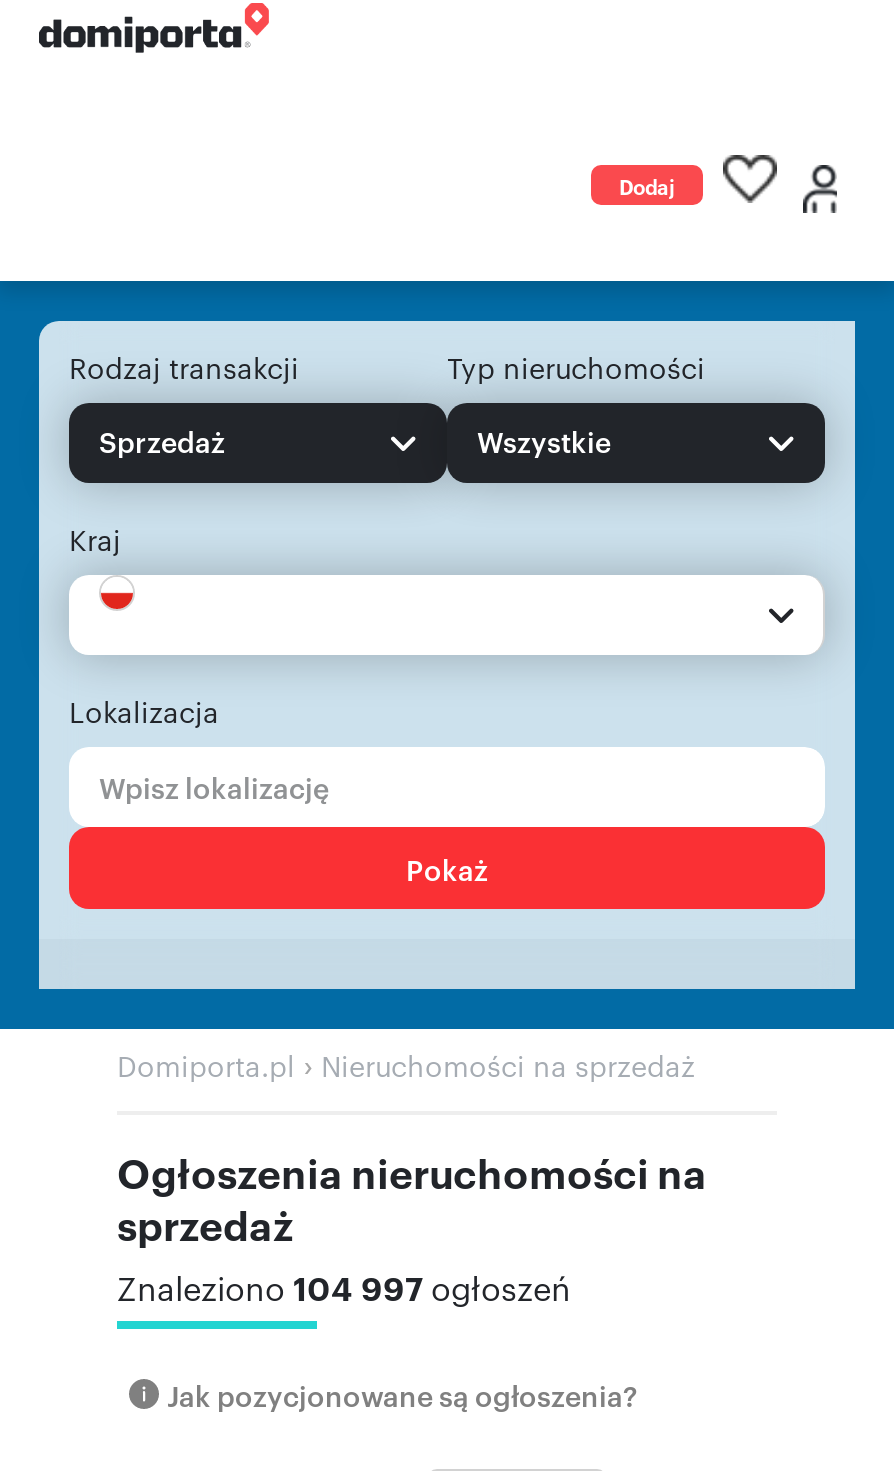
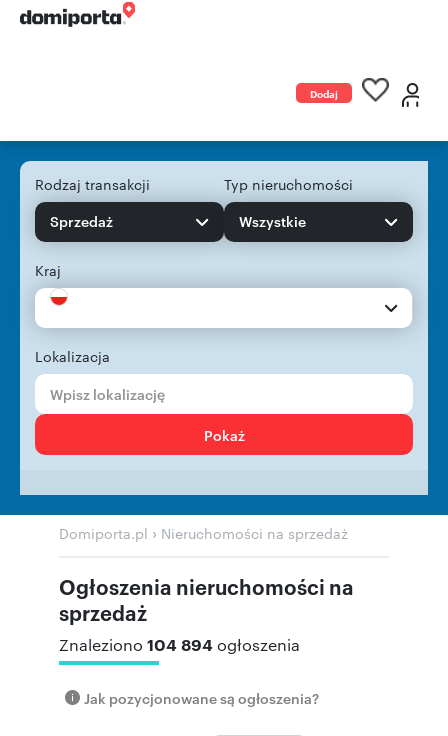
- Znaleziono 104 997 ogłoszeń
+ Znaleziono 104 894 ogłoszenia
